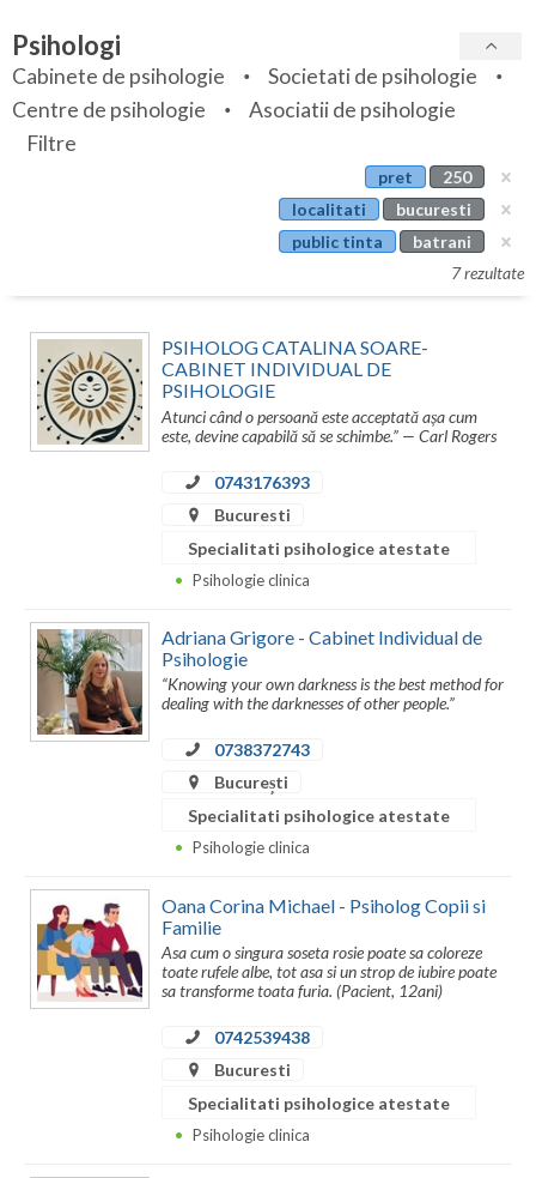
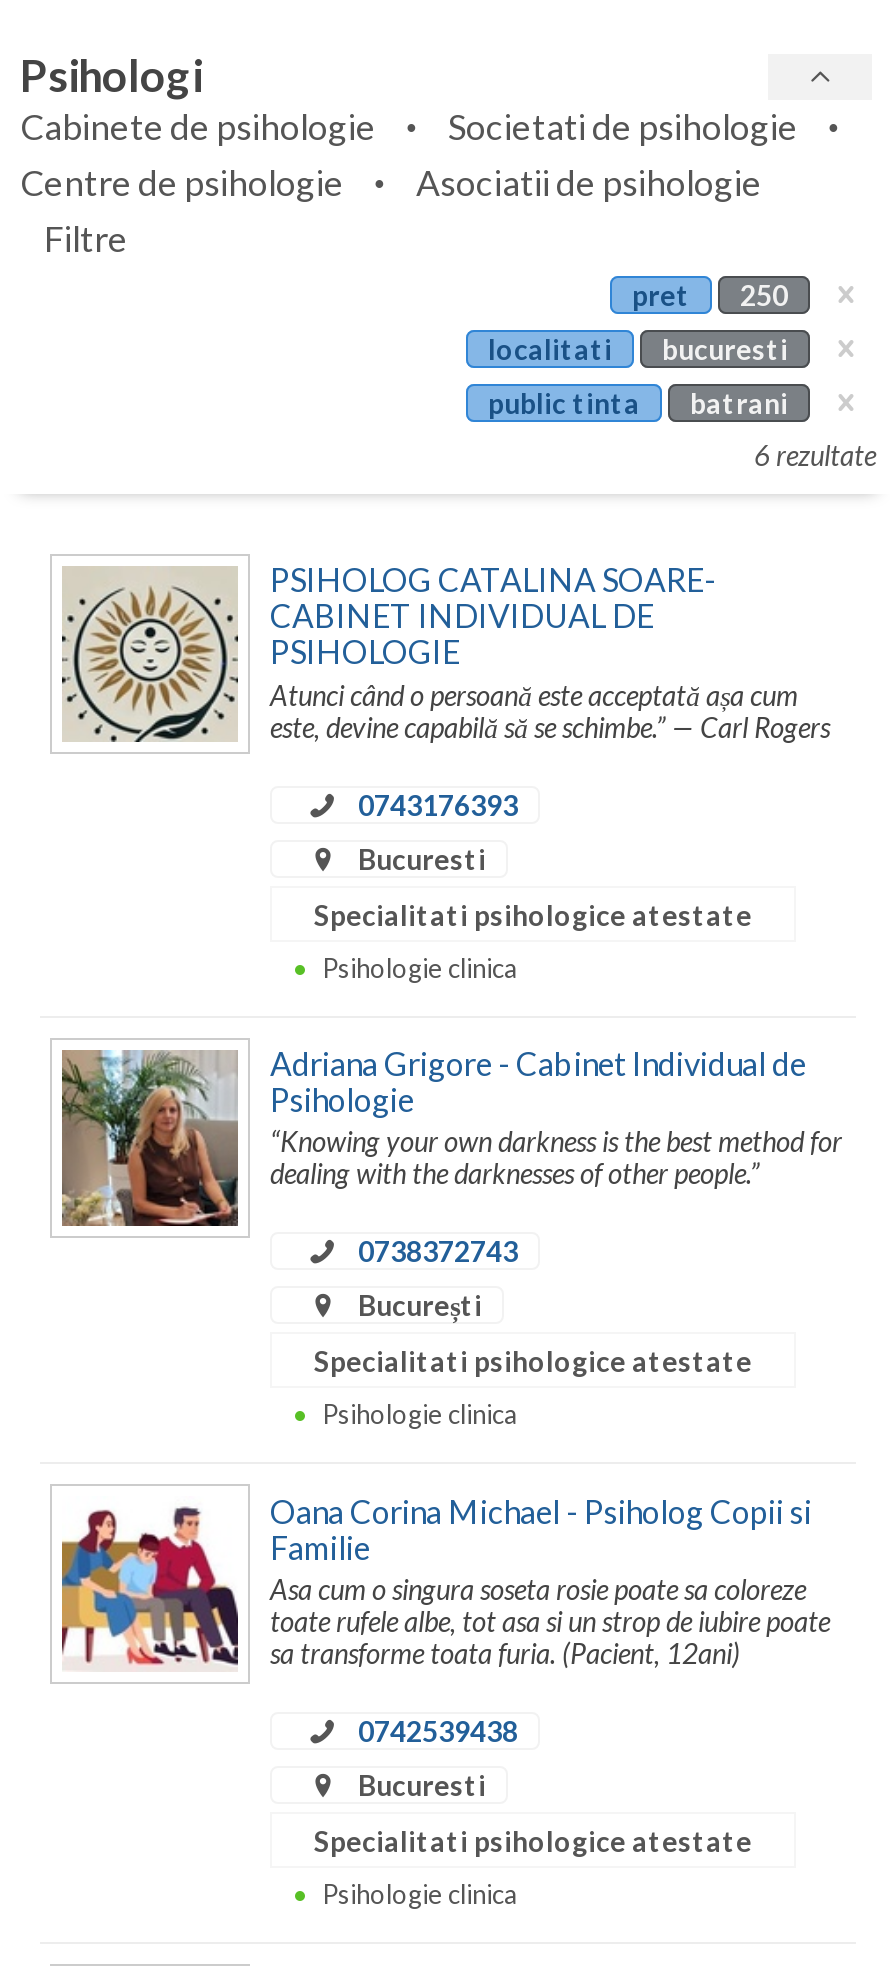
- 7 rezultate
+ 6 rezultate
